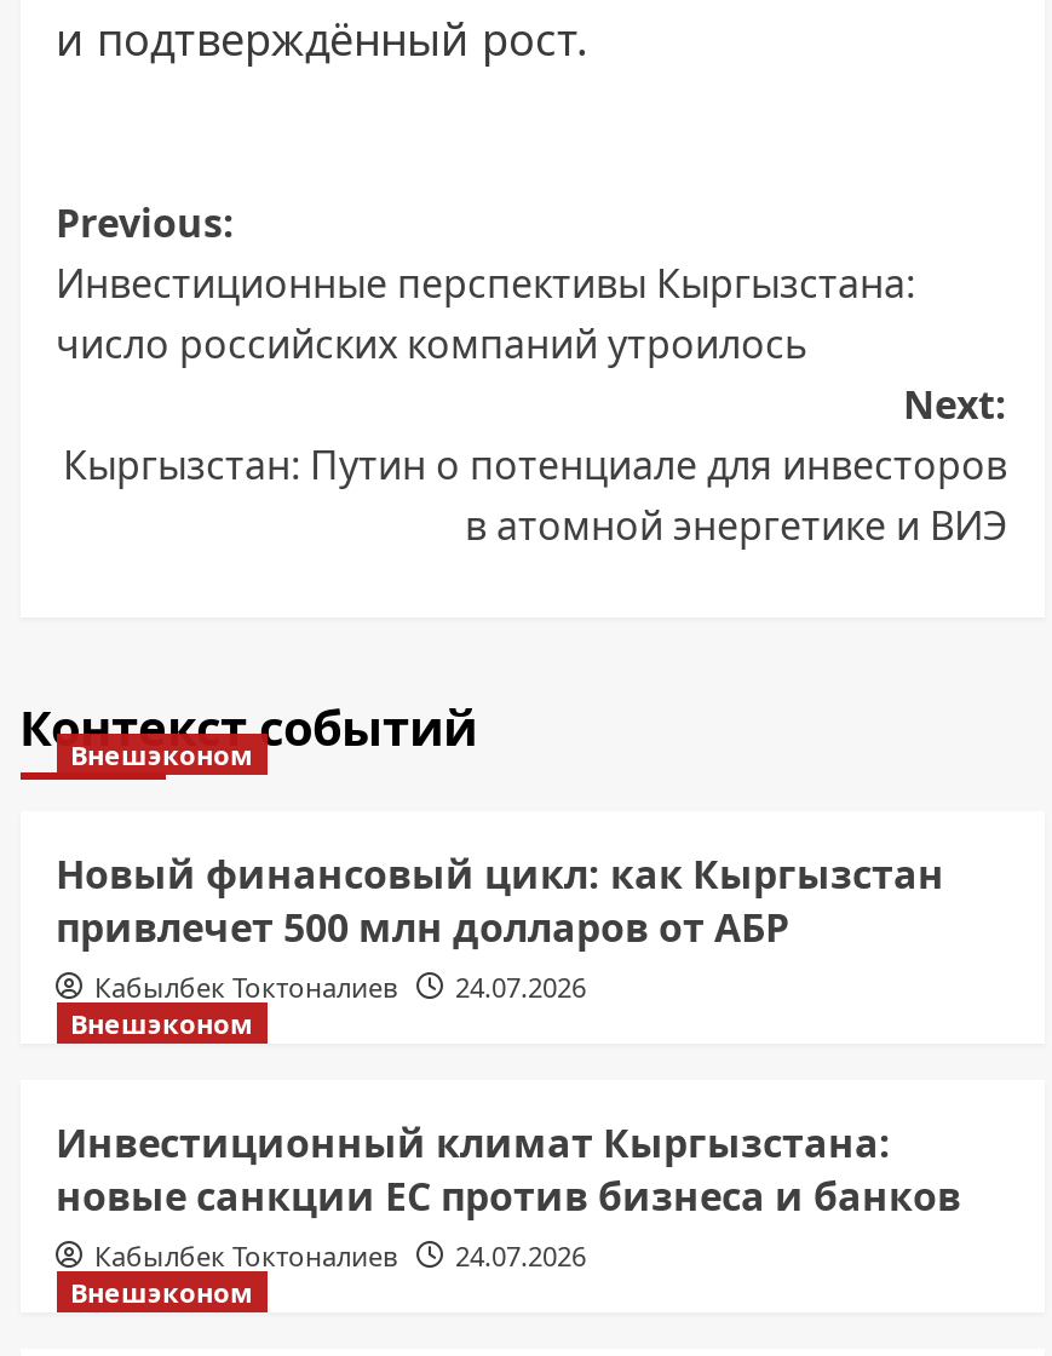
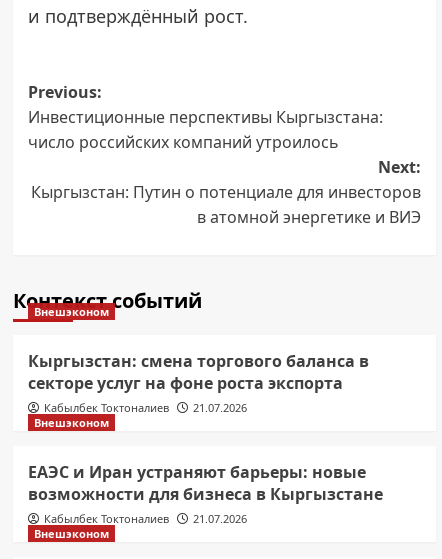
- Новый финансовый цикл: как Кыргызстан
- привлечет 500 млн долларов от АБР
+ Кыргызстан: смена торгового баланса в
+ секторе услуг на фоне роста экспорта

- Кабылбек Токтоналиев 24.07.2026
+ Кабылбек Токтоналиев 21.07.2026

- Инвестиционный климат Кыргызстана:
- новые санкции ЕС против бизнеса и банков
+ ЕАЭС и Иран устраняют барьеры: новые
+ возможности для бизнеса в Кыргызстане

- Кабылбек Токтоналиев 24.07.2026
+ Кабылбек Токтоналиев 21.07.2026
